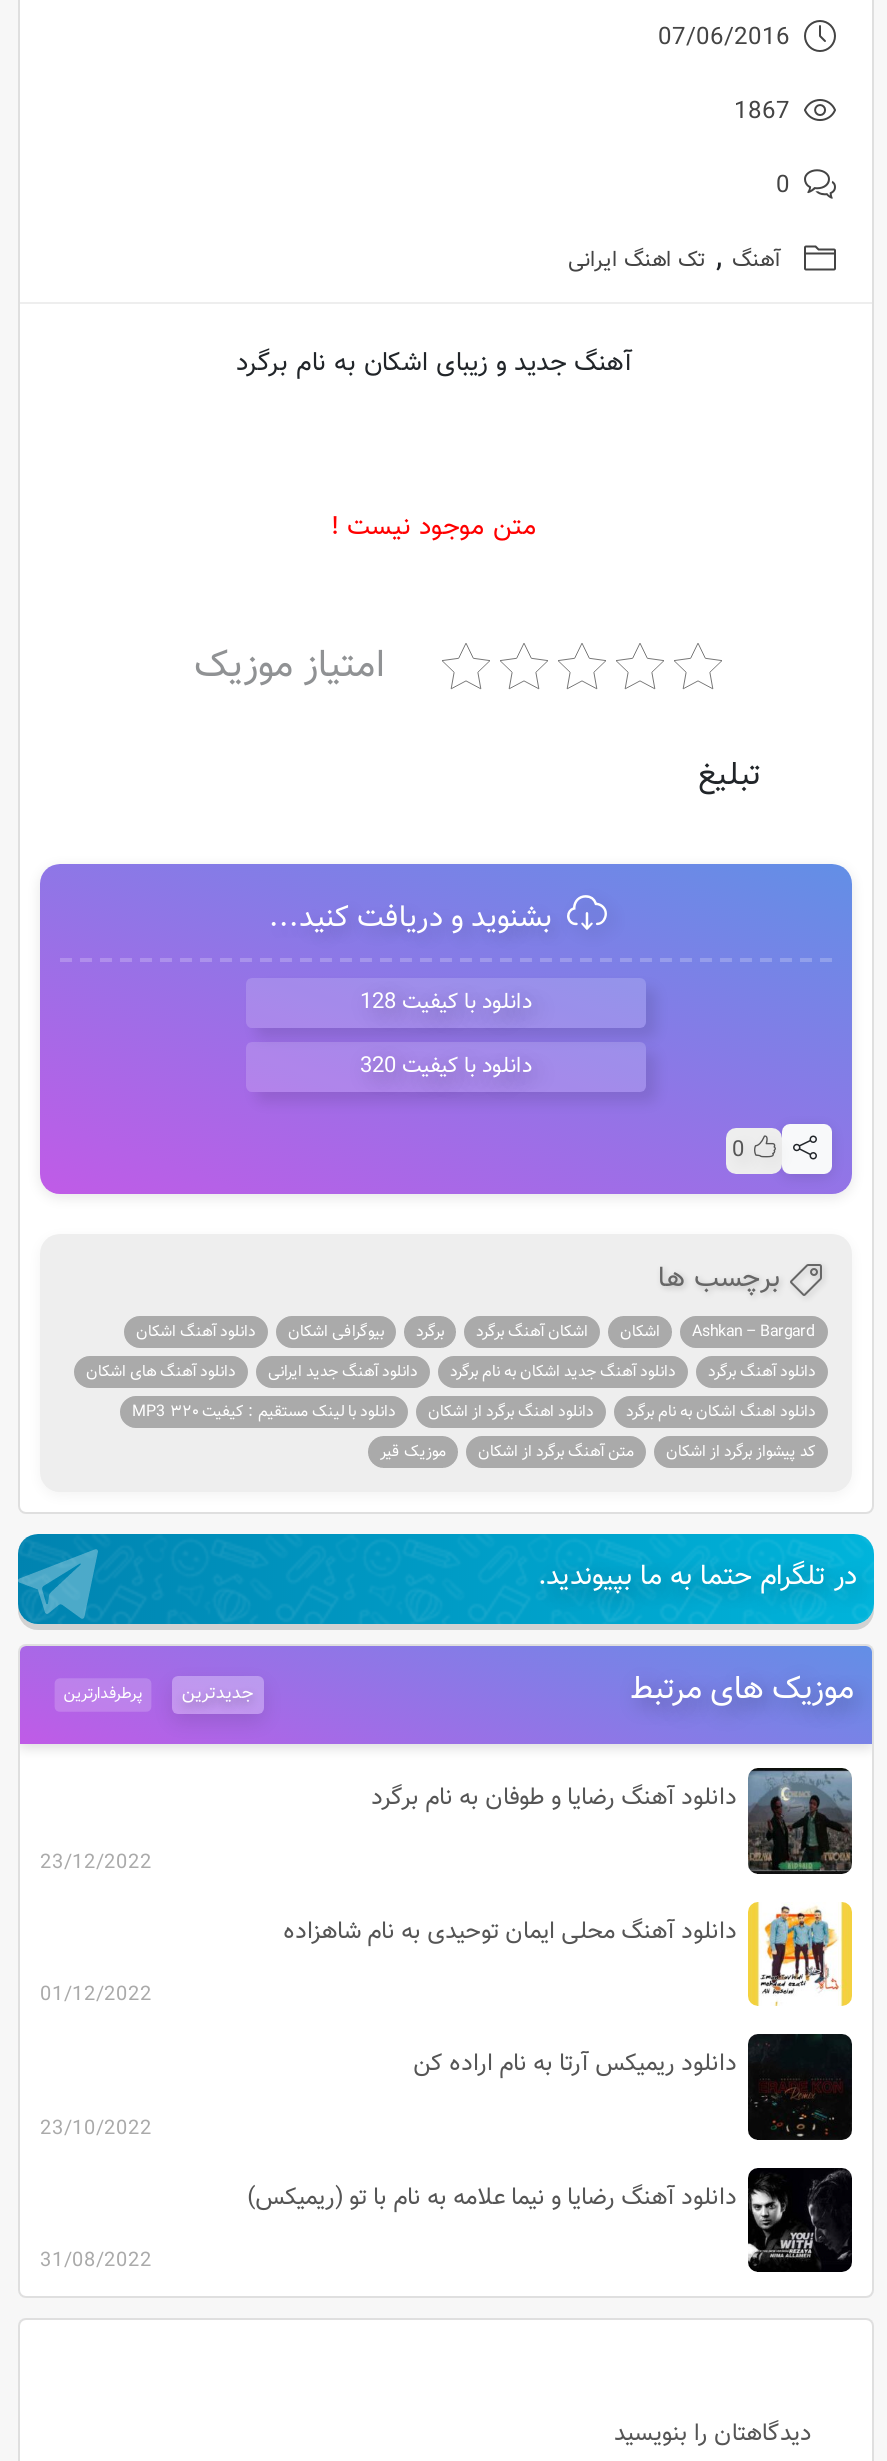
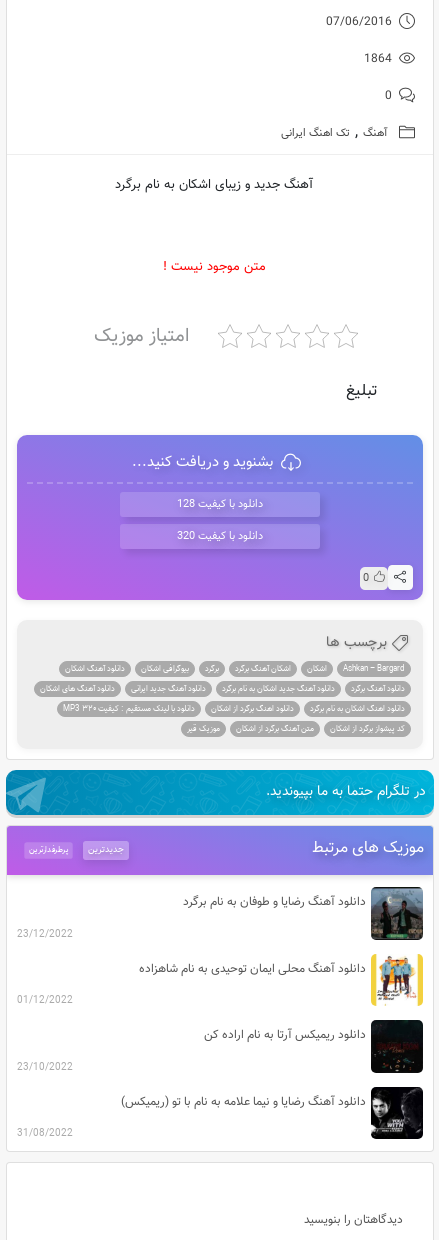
- 1867
+ 1864
